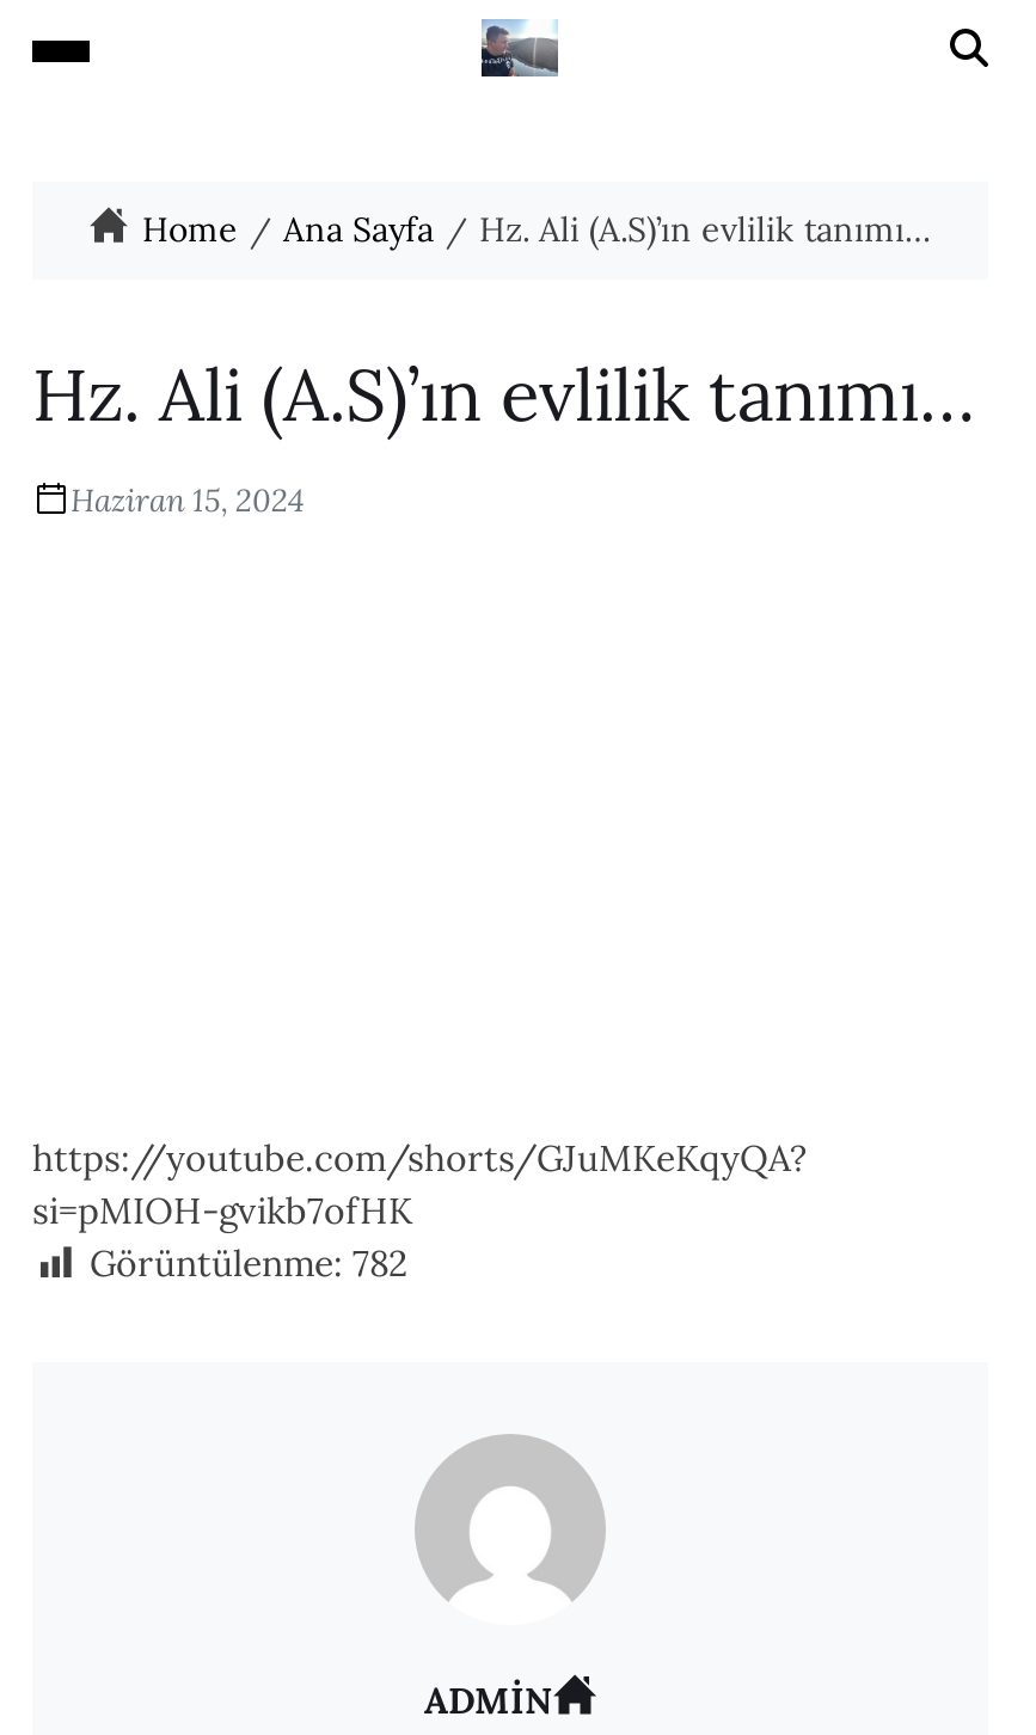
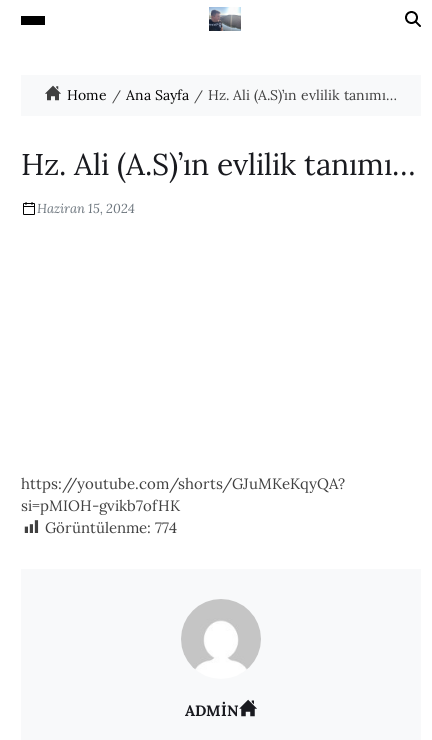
- Görüntülenme: 782
+ Görüntülenme: 774
